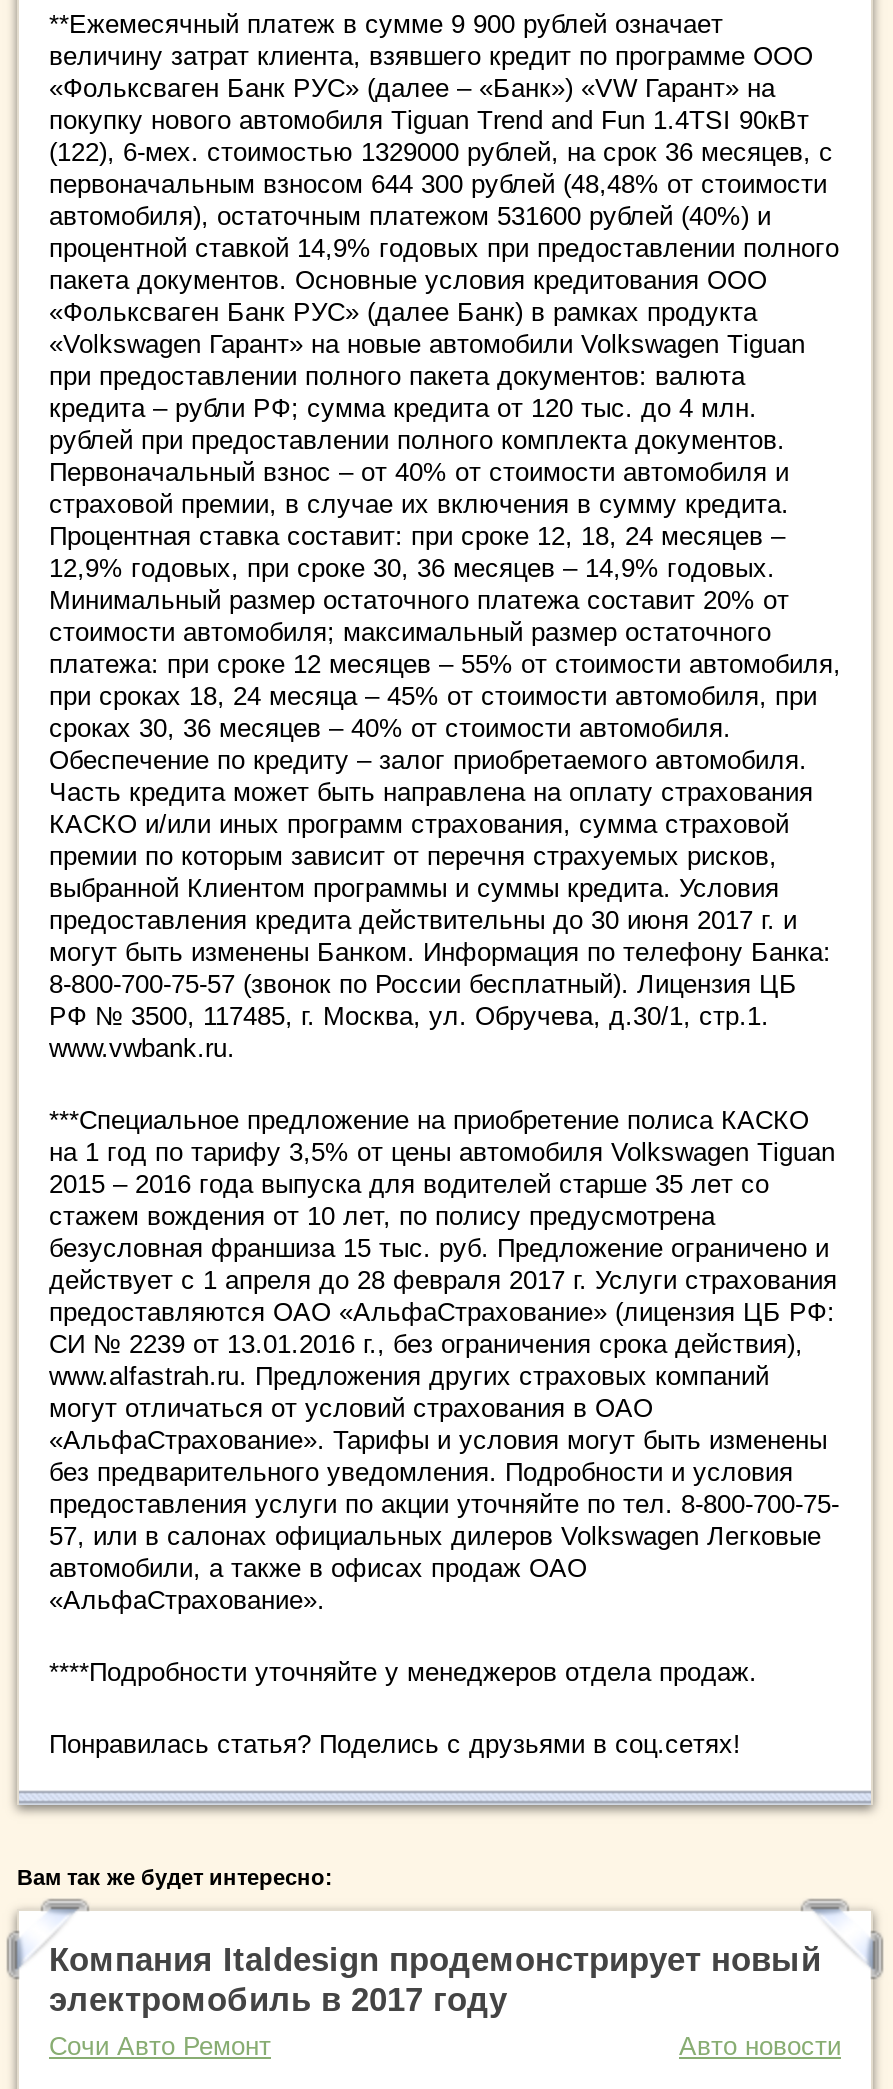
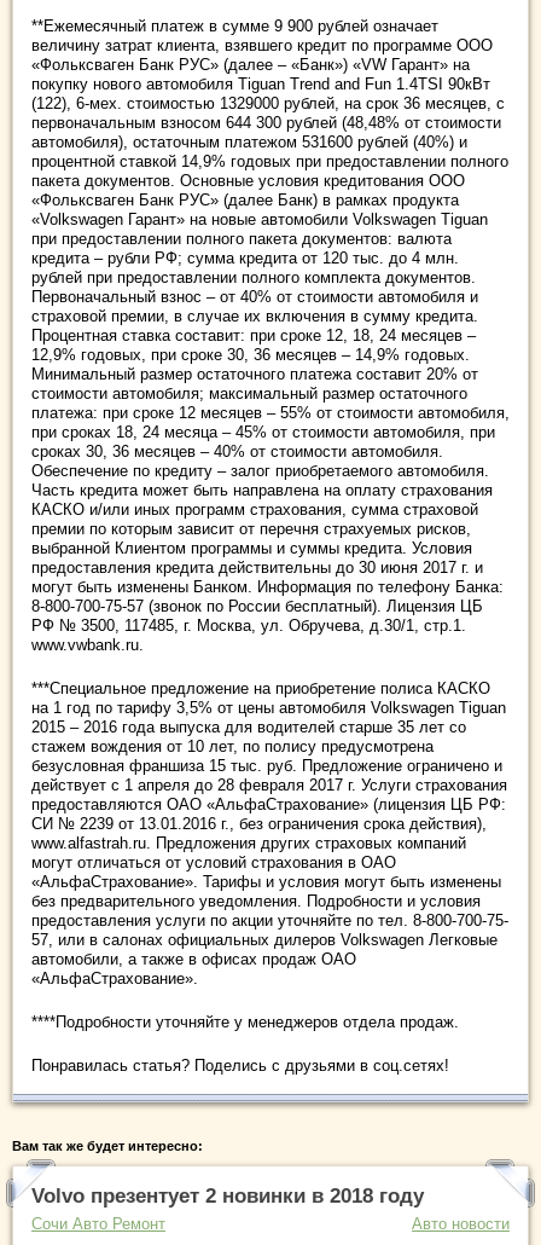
- Компания Italdesign продемонстрирует новый
- электромобиль в 2017 году
+ Volvo презентует 2 новинки в 2018 году
